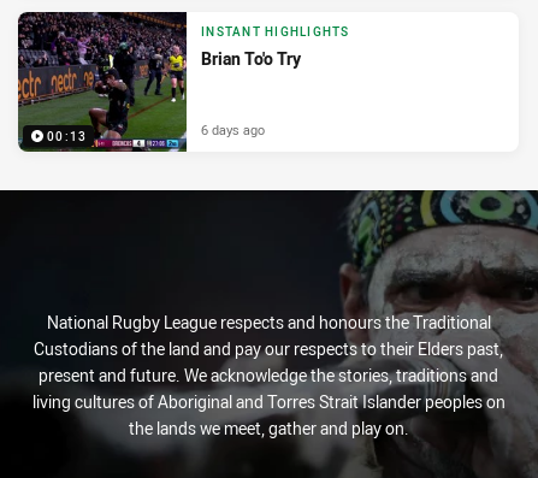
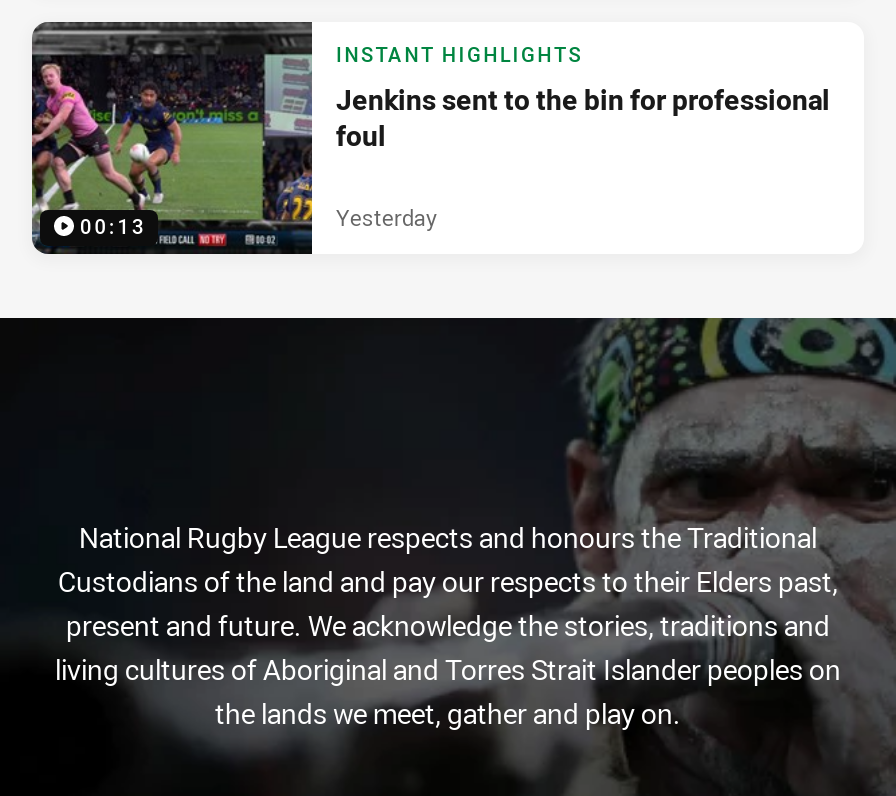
- [image]
- Brian To'o Try
+ [image]
+ Jenkins sent to the bin for professional
+ foul

- 6 days ago
+ Yesterday
